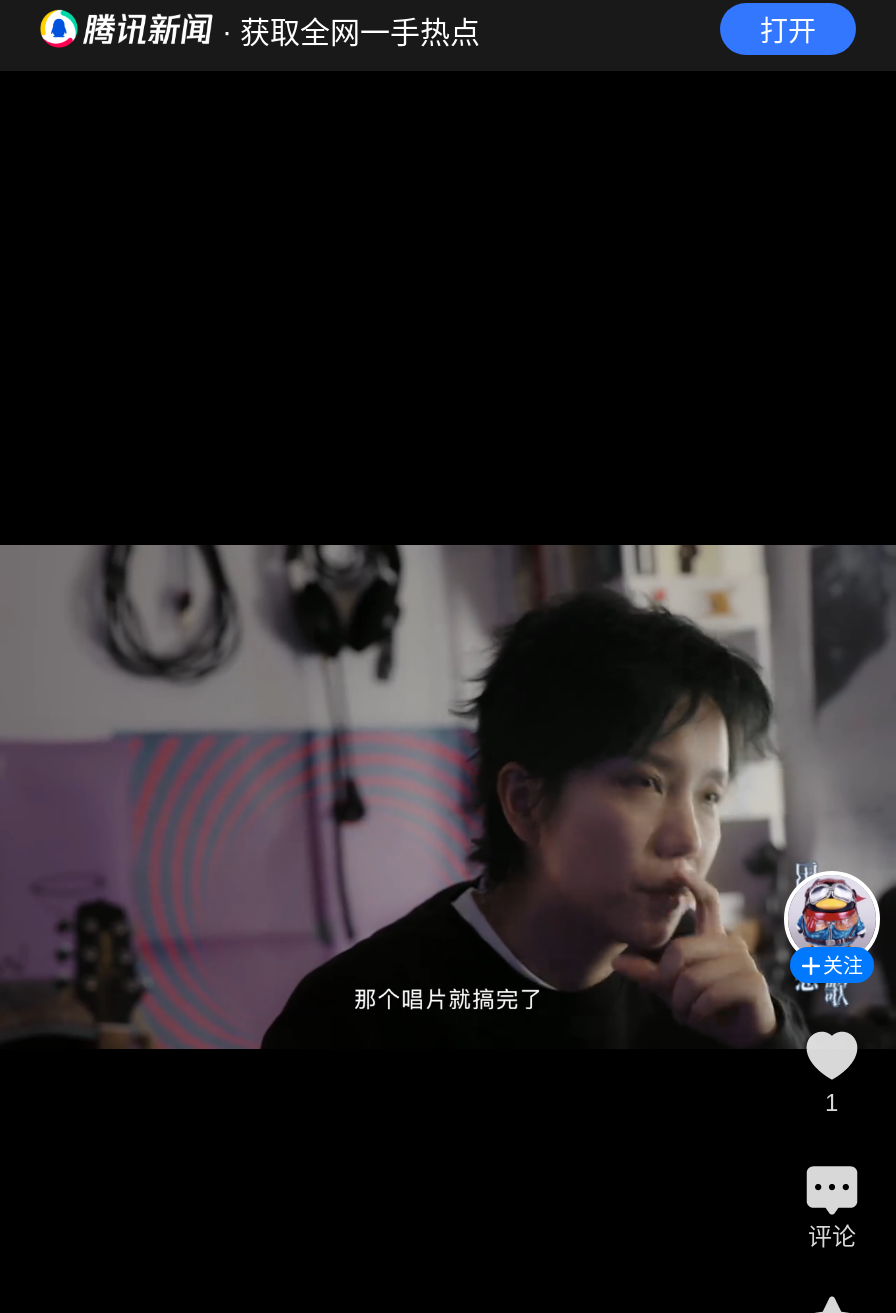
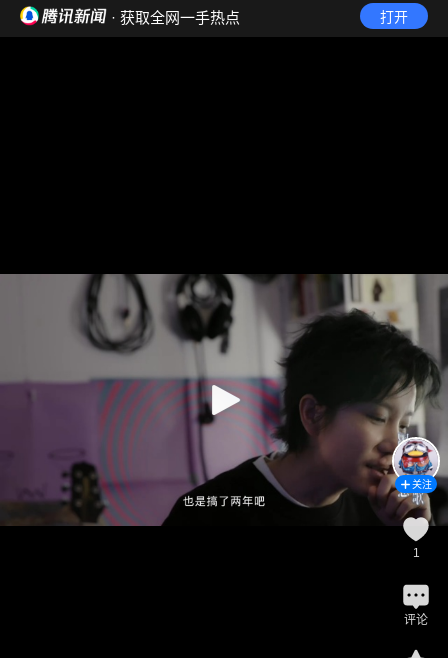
- [image]
+ [image]
